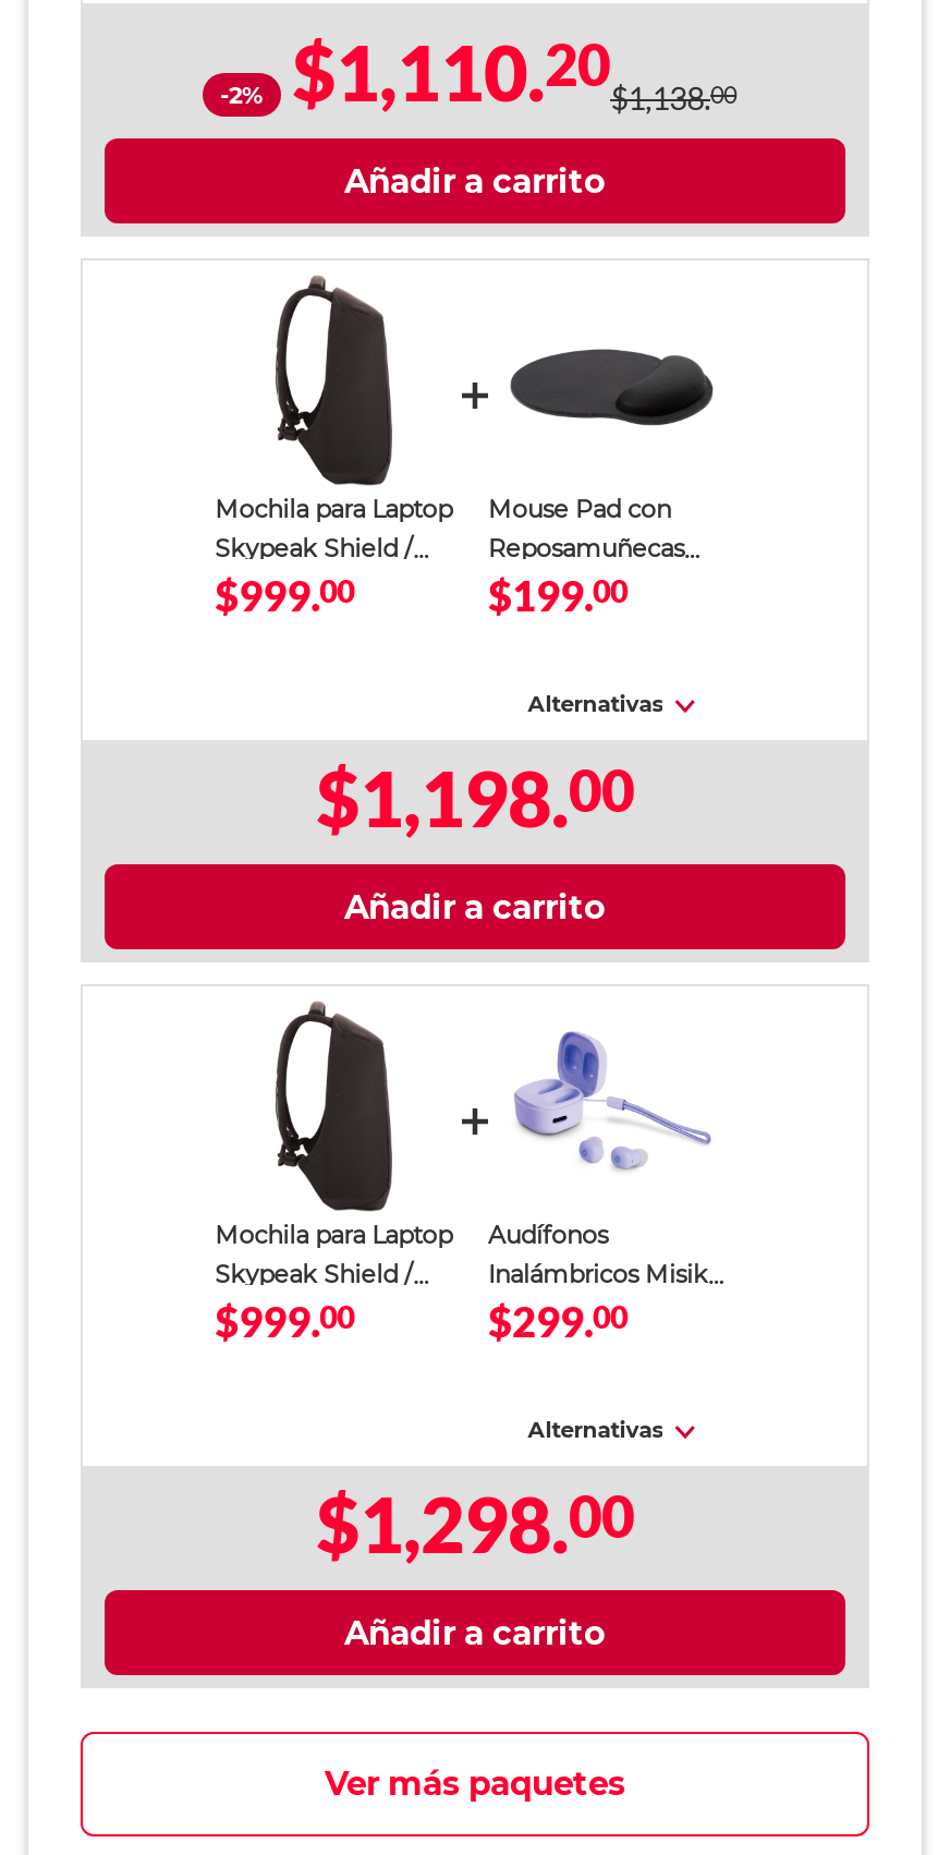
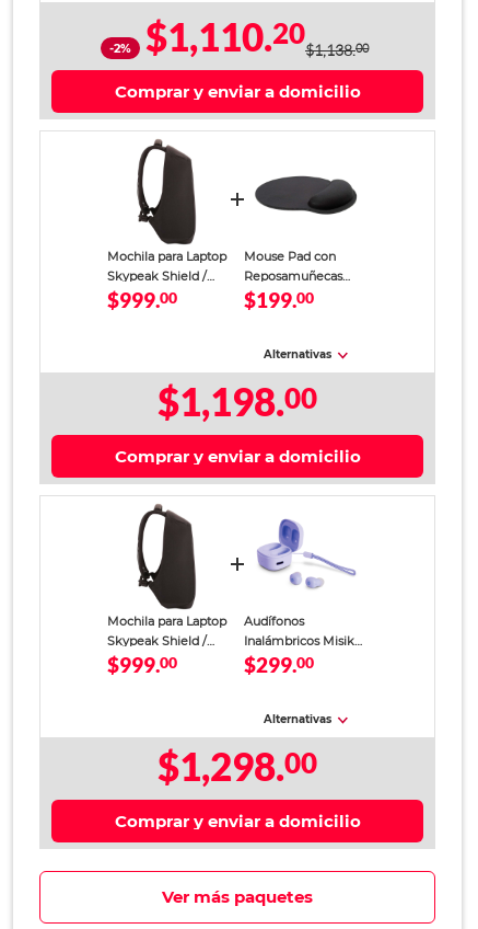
- Añadir a carrito
+ Comprar y enviar a domicilio

- Añadir a carrito
+ Comprar y enviar a domicilio

- Añadir a carrito
+ Comprar y enviar a domicilio
